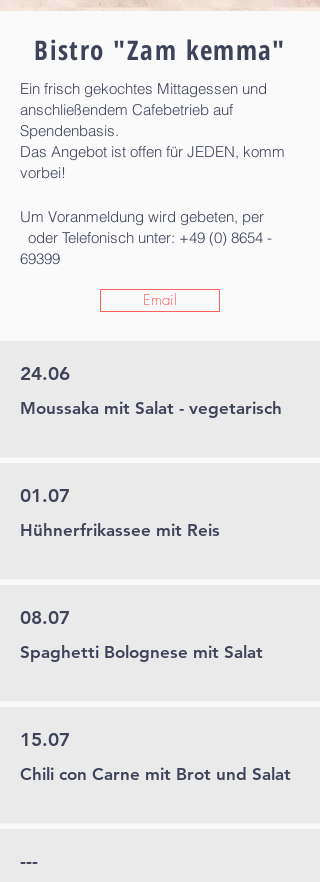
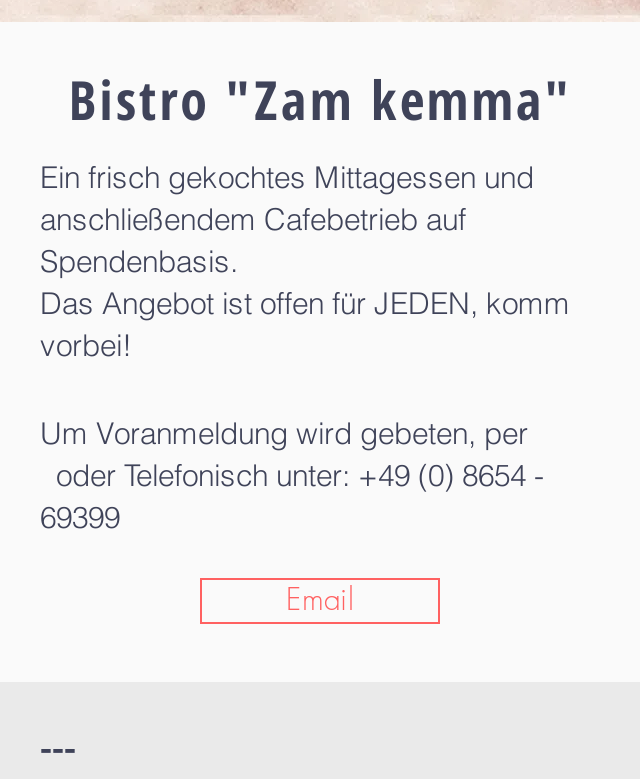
- 24.06
- Moussaka mit Salat - vegetarisch

- 01.07
- Hühnerfrikassee mit Reis

- 08.07
- Spaghetti Bolognese mit Salat

- 15.07
- Chili con Carne mit Brot und Salat
